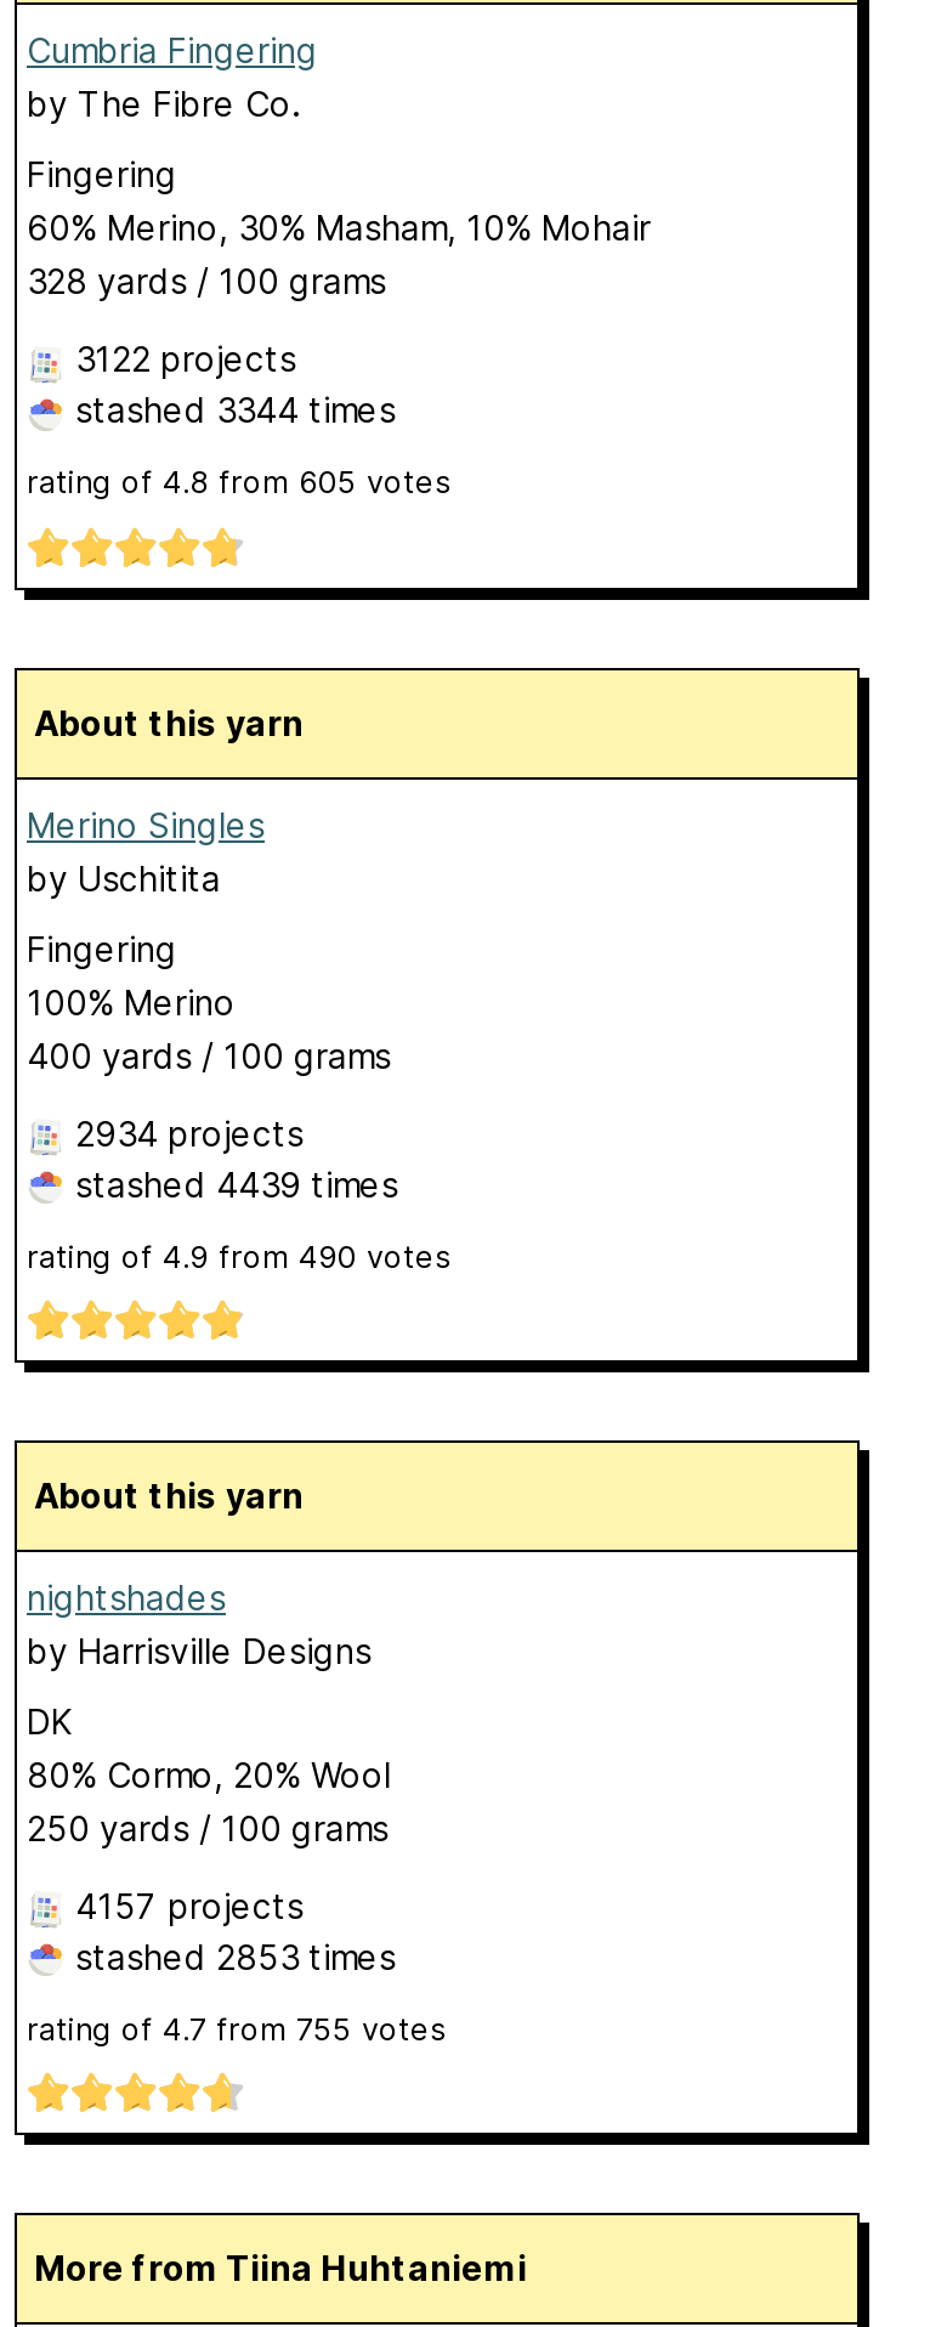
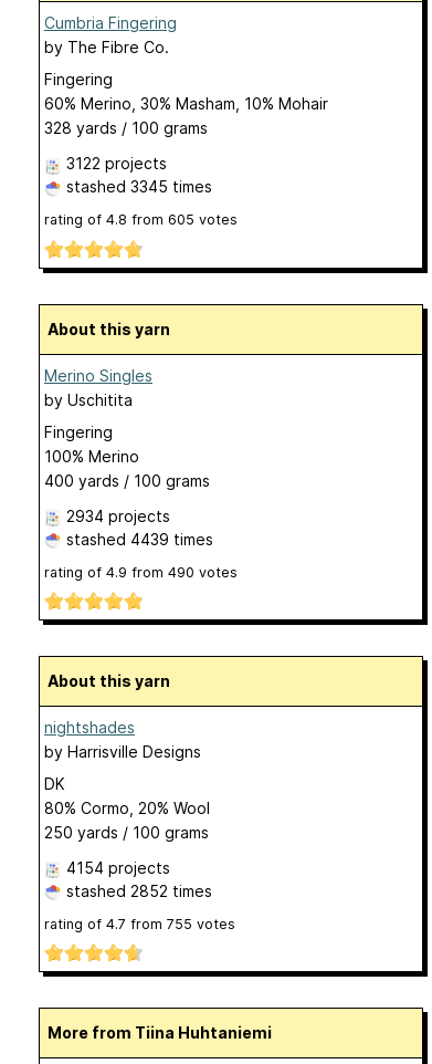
- stashed 3344 times
+ stashed 3345 times

- 4157 projects
+ 4154 projects

- stashed 2853 times
+ stashed 2852 times
